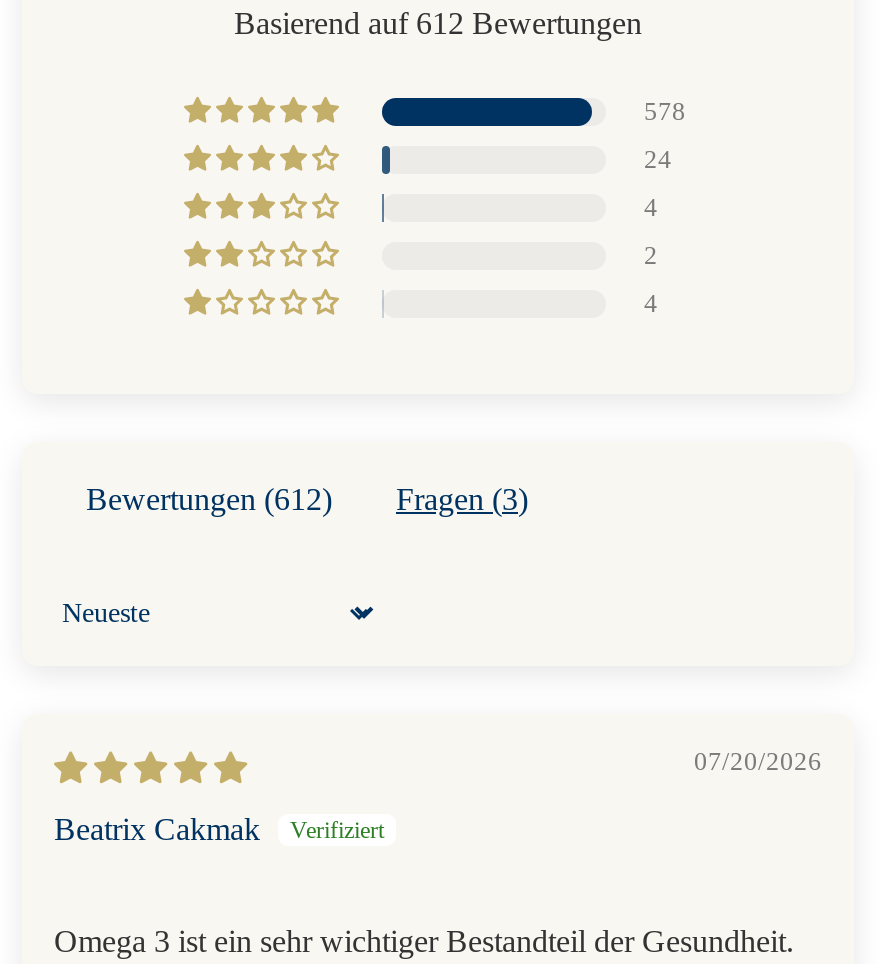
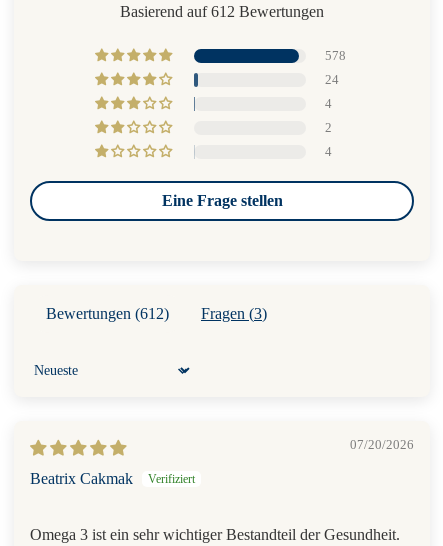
+ Eine Frage stellen
